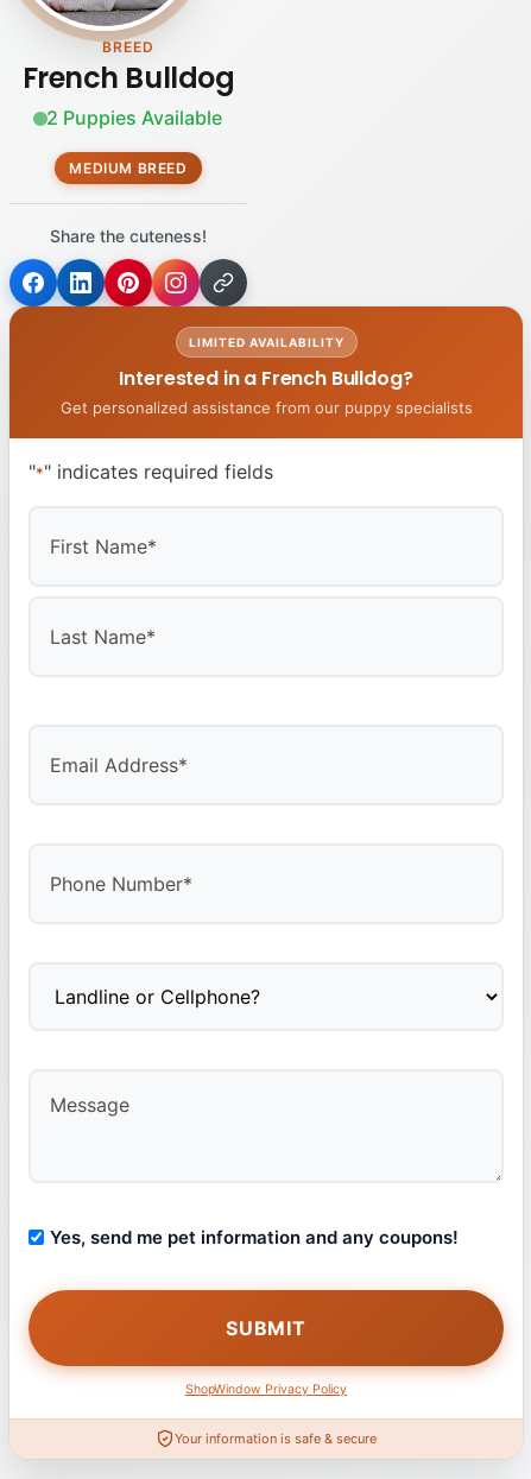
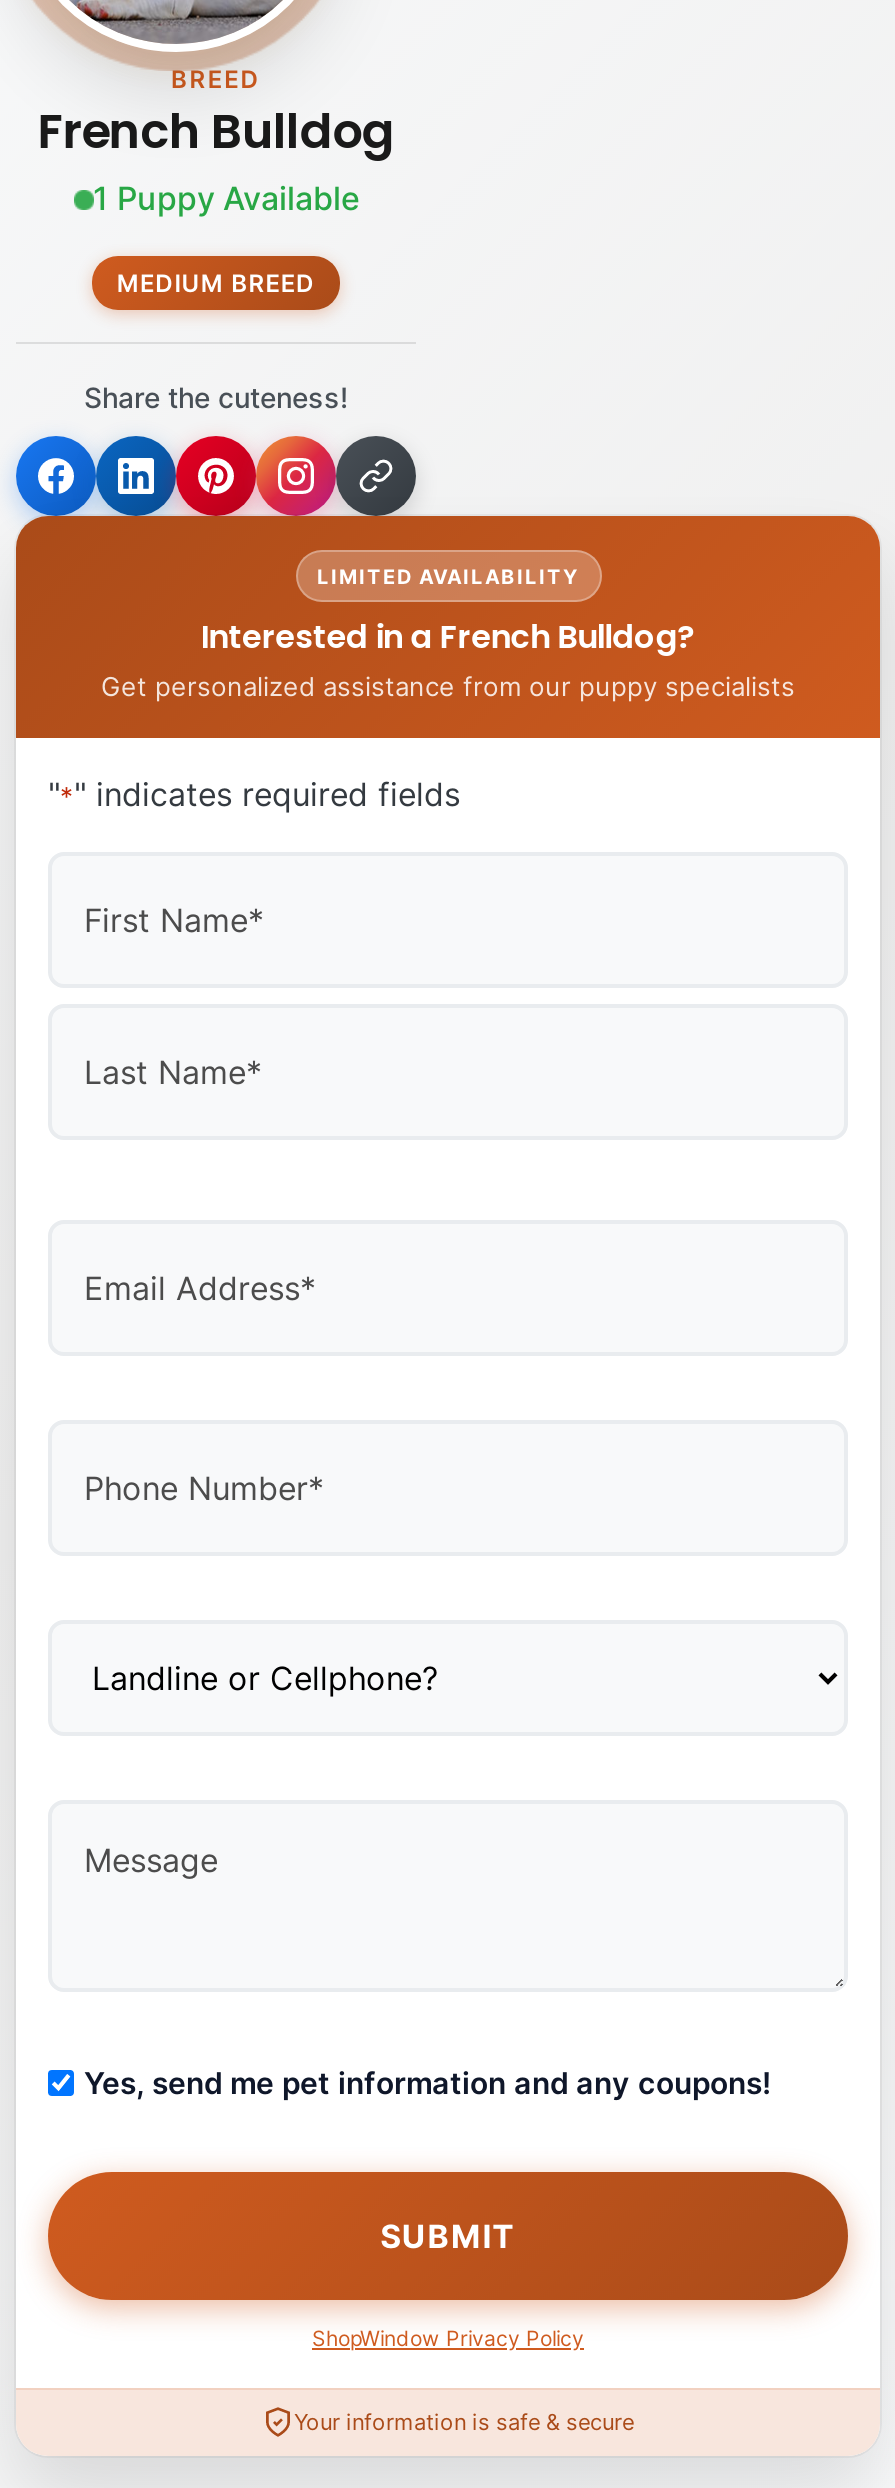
- 2 Puppies Available
+ 1 Puppy Available
